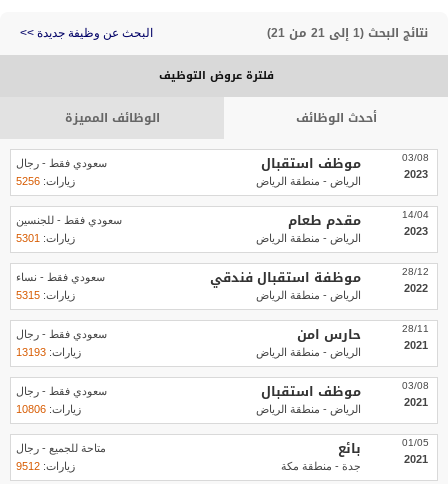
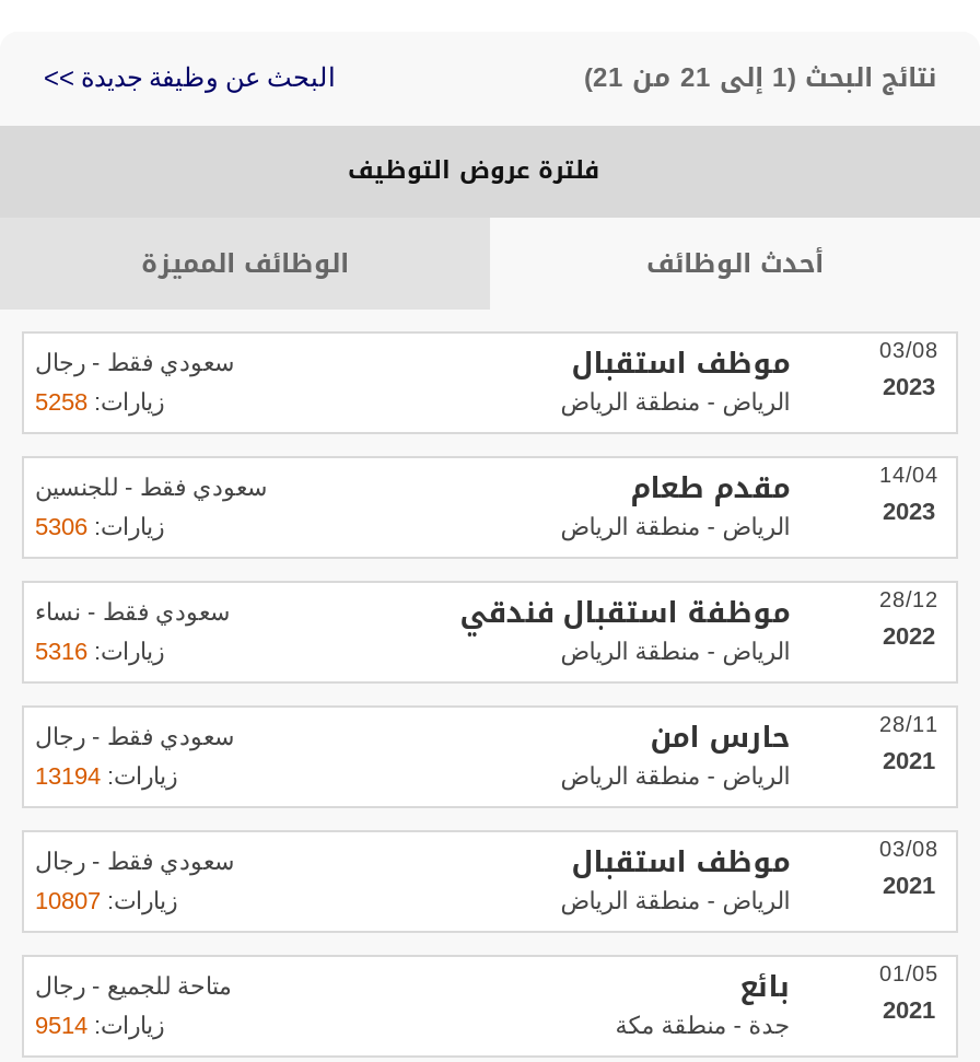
- زيارات: 5256
+ زيارات: 5258

- زيارات: 5301
+ زيارات: 5306

- زيارات: 5315
+ زيارات: 5316

- زيارات: 13193
+ زيارات: 13194

- زيارات: 10806
+ زيارات: 10807

- زيارات: 9512
+ زيارات: 9514
